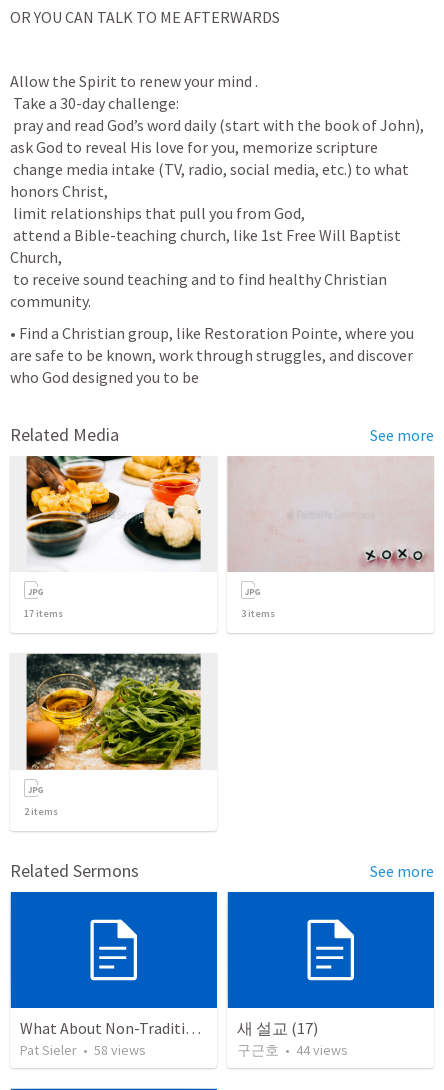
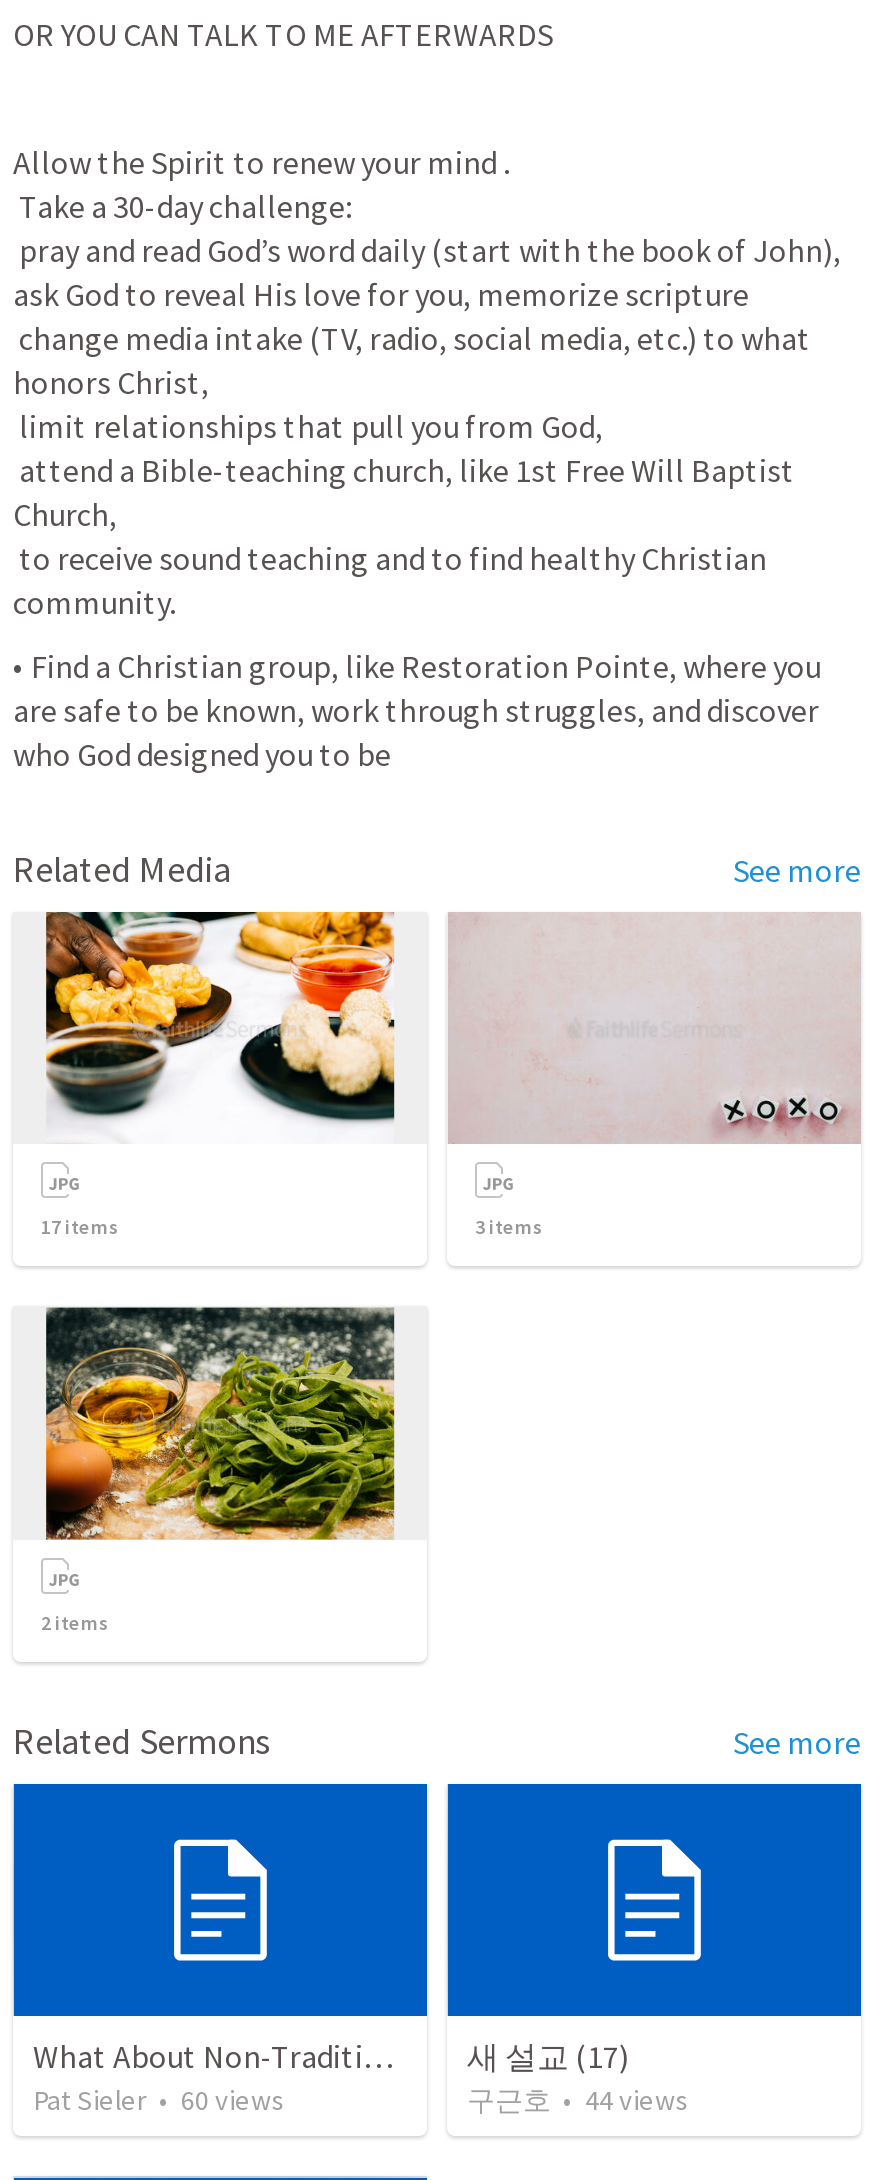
- Pat Sieler • 58 views
+ Pat Sieler • 60 views
